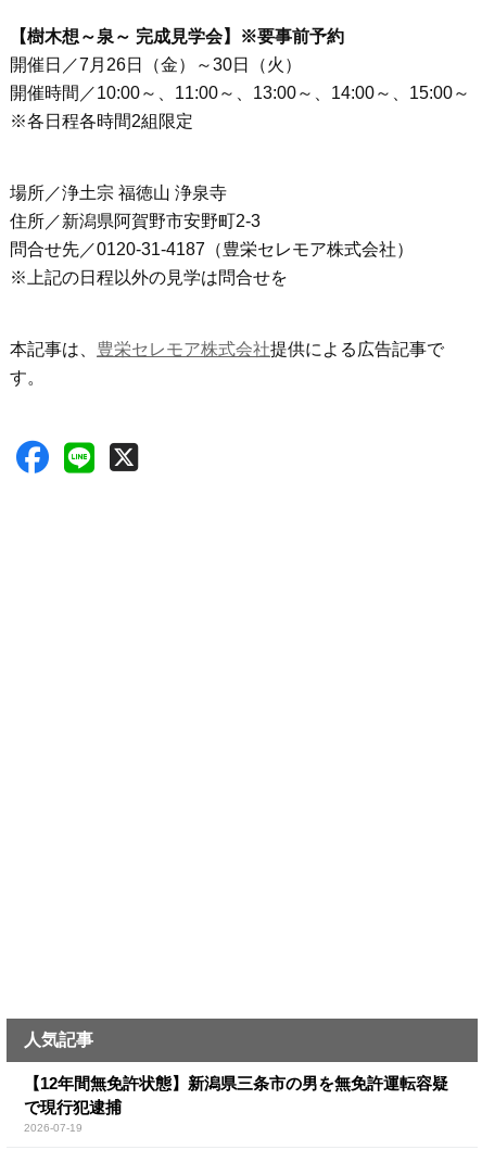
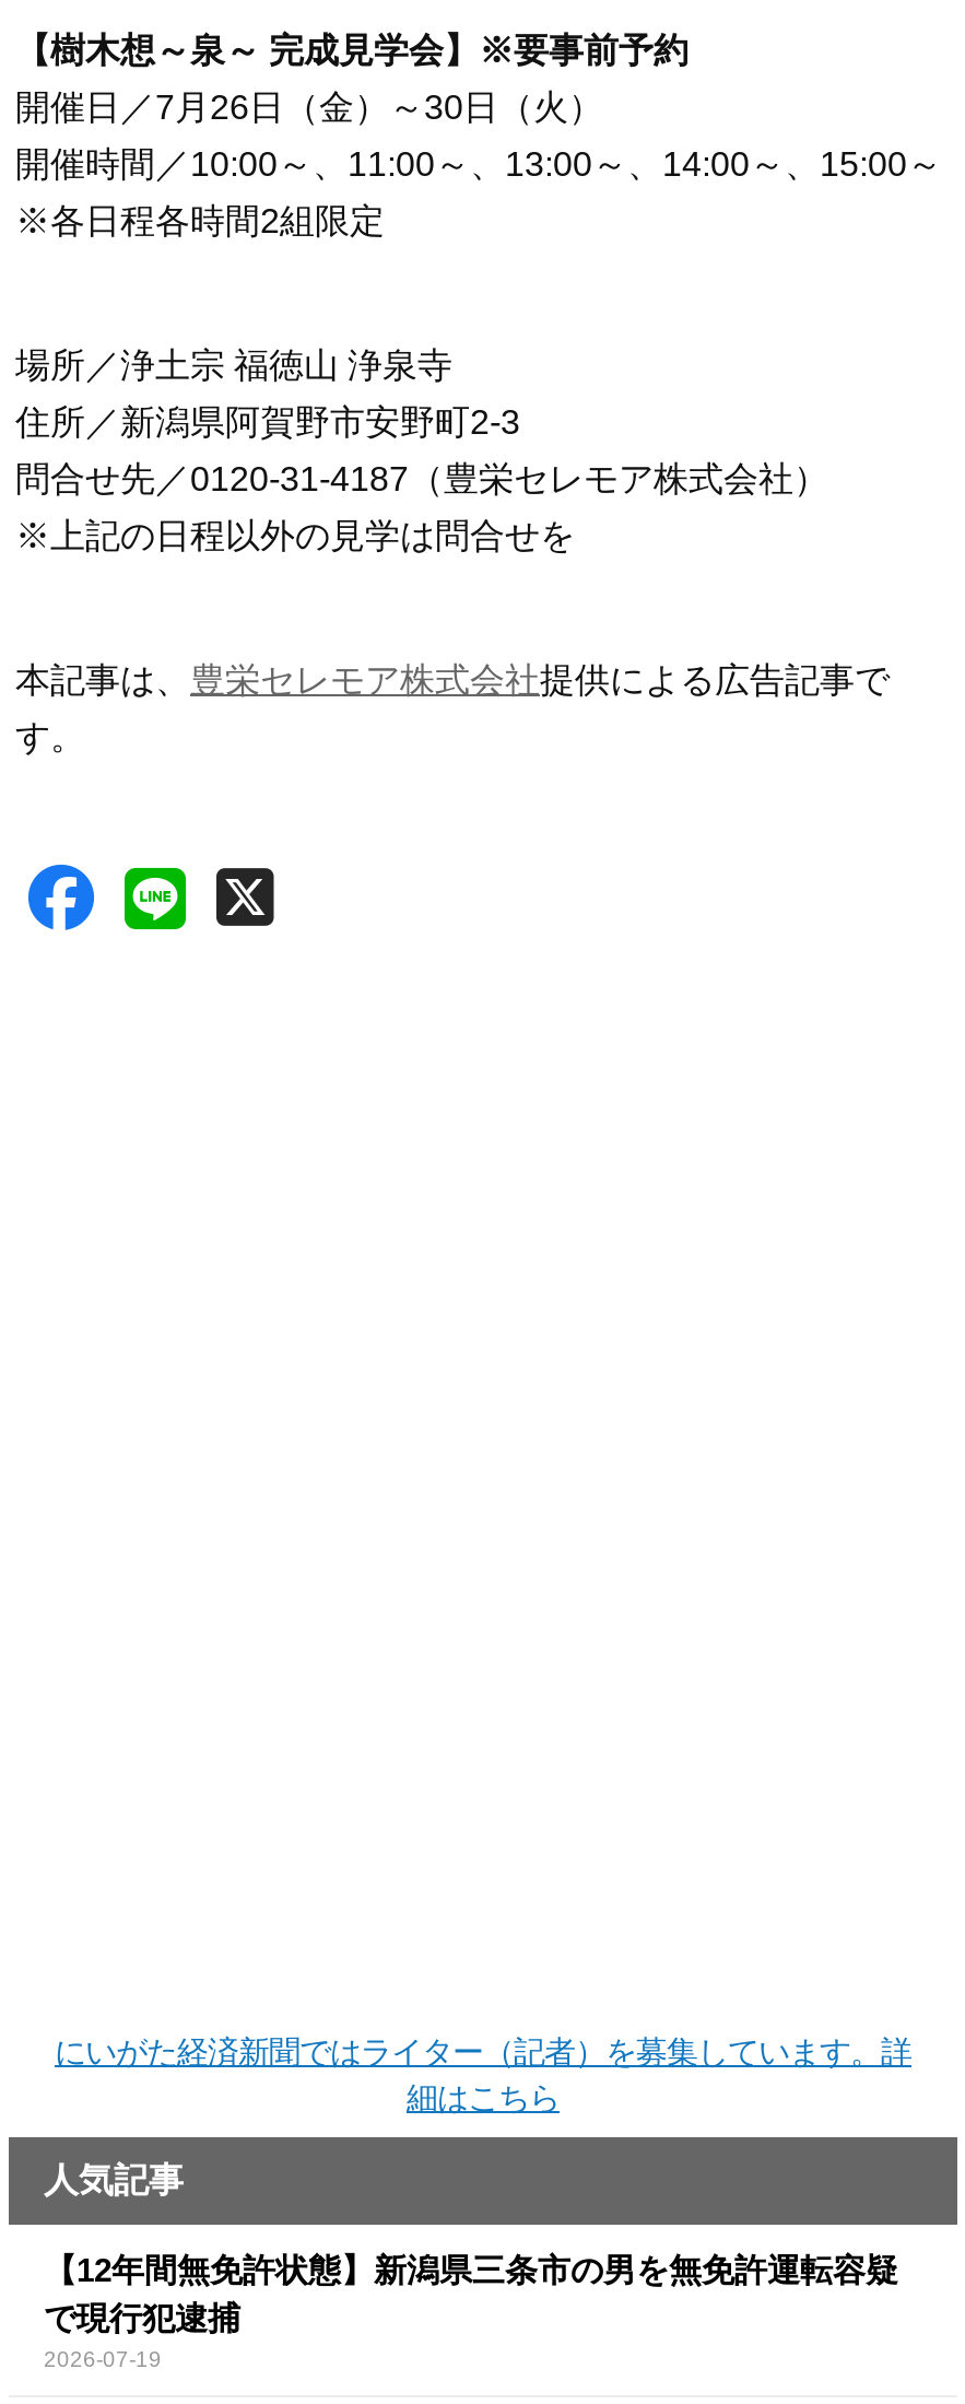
+ にいがた経済新聞ではライター（記者）を募集しています。詳
+ 細はこちら
